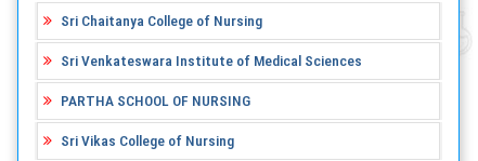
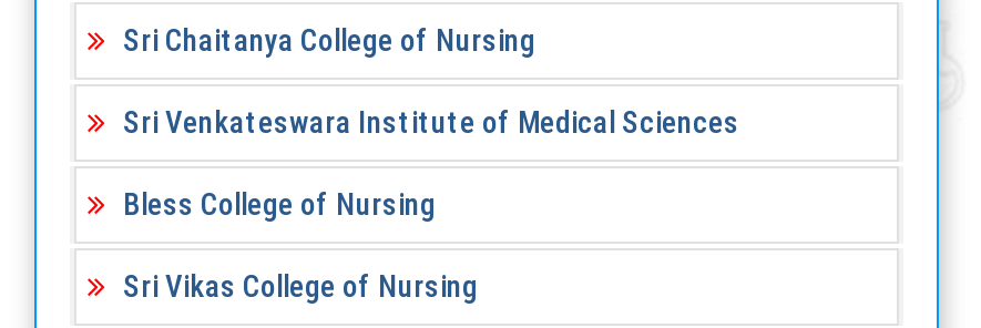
- PARTHA SCHOOL OF NURSING
+ Bless College of Nursing
